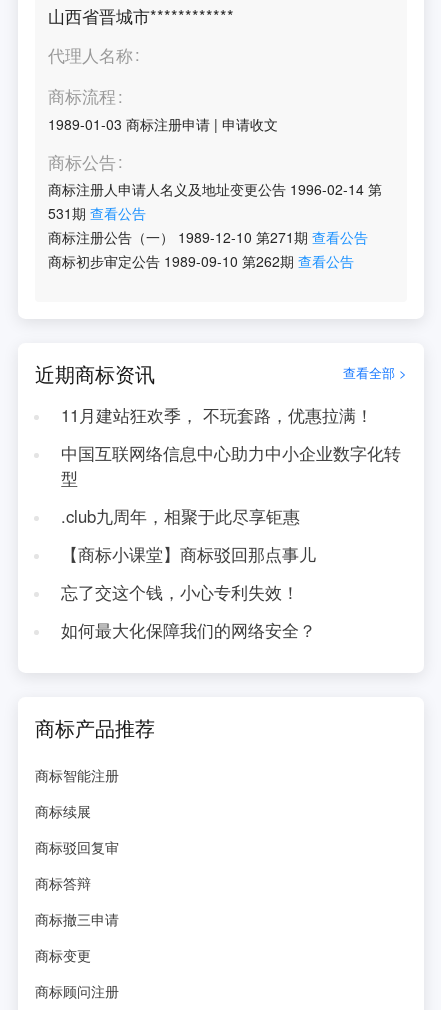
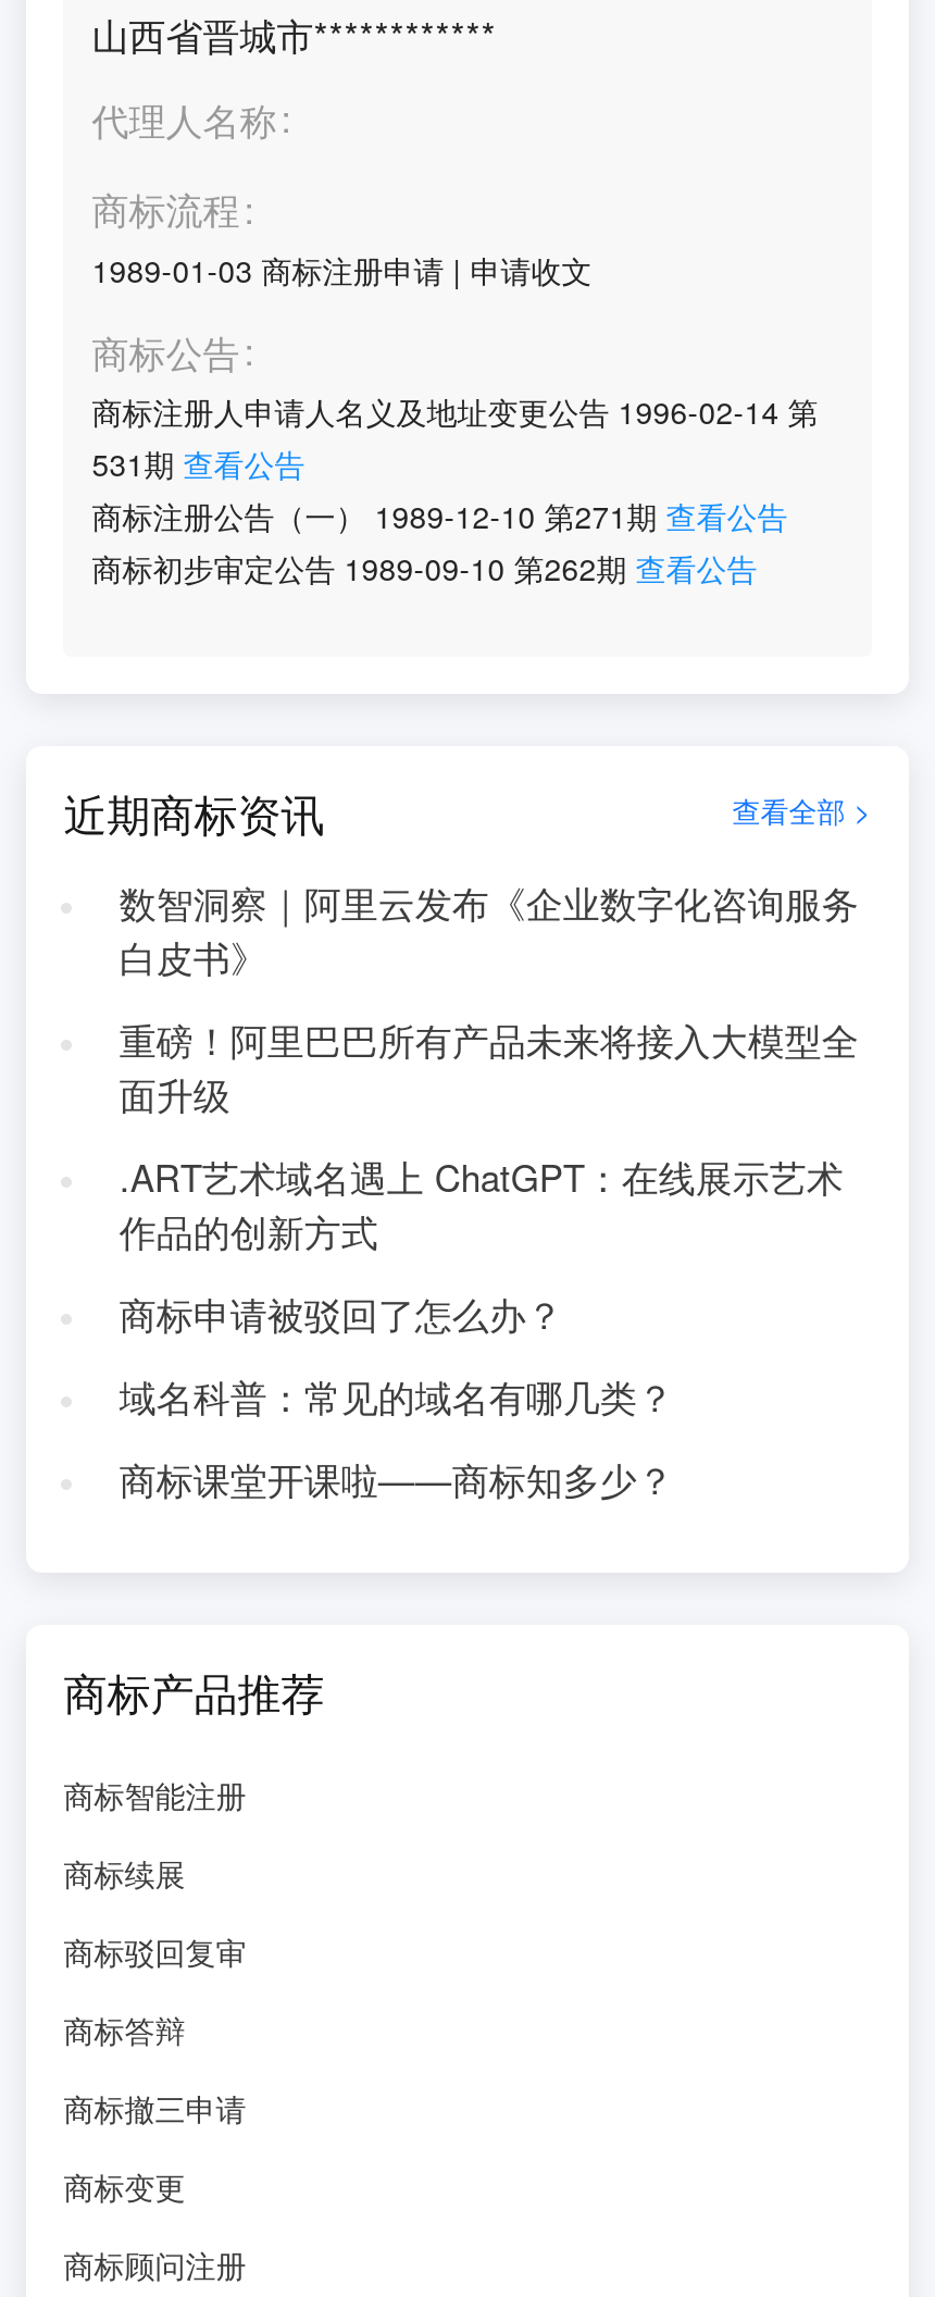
- 11月建站狂欢季， 不玩套路，优惠拉满！
+ 数智洞察｜阿里云发布《企业数字化咨询服务
+ 白皮书》

- 中国互联网络信息中心助力中小企业数字化转
- 型
+ 重磅！阿里巴巴所有产品未来将接入大模型全
+ 面升级

- .club九周年，相聚于此尽享钜惠
+ .ART艺术域名遇上 ChatGPT：在线展示艺术
+ 作品的创新方式

- 【商标小课堂】商标驳回那点事儿
+ 商标申请被驳回了怎么办？

- 忘了交这个钱，小心专利失效！
+ 域名科普：常见的域名有哪几类？

- 如何最大化保障我们的网络安全？
+ 商标课堂开课啦——商标知多少？
